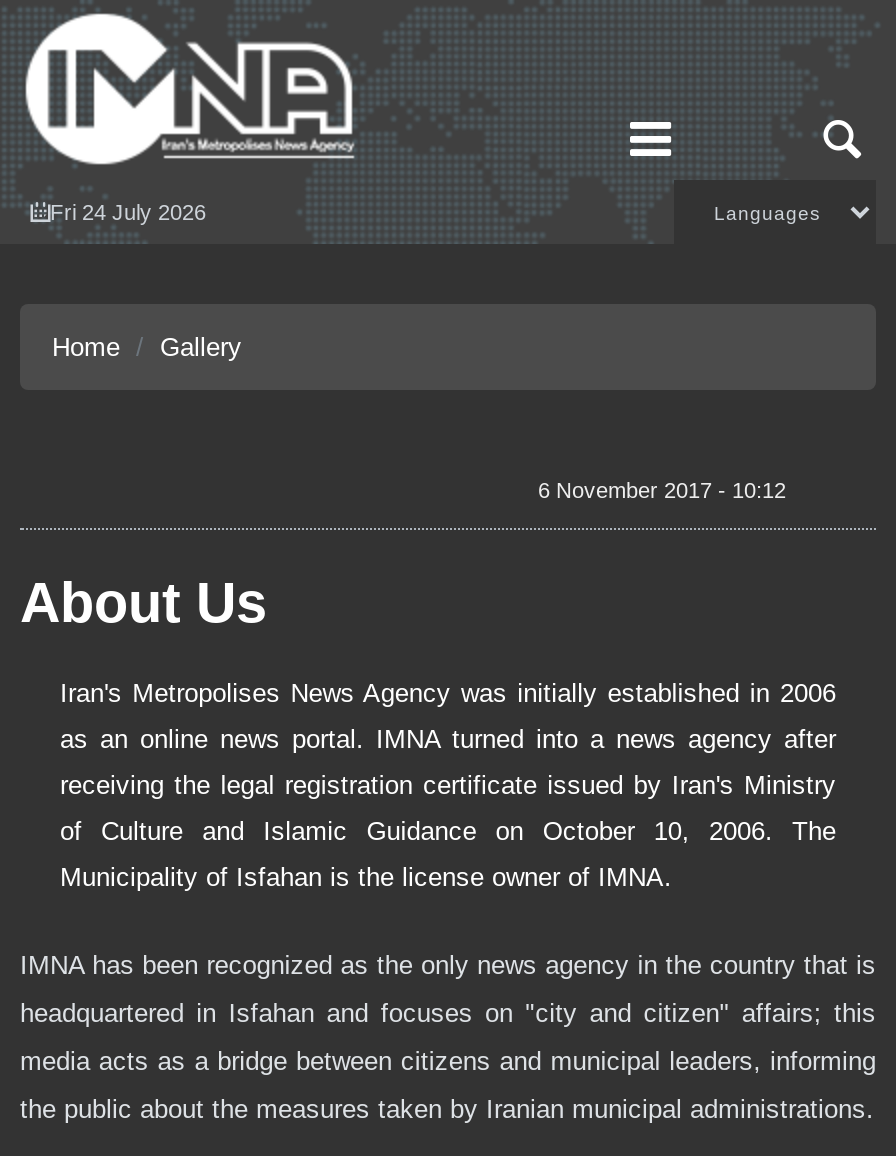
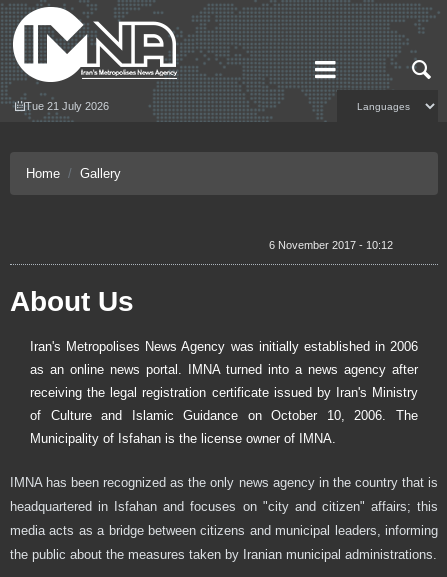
- Fri 24 July 2026
+ Tue 21 July 2026
